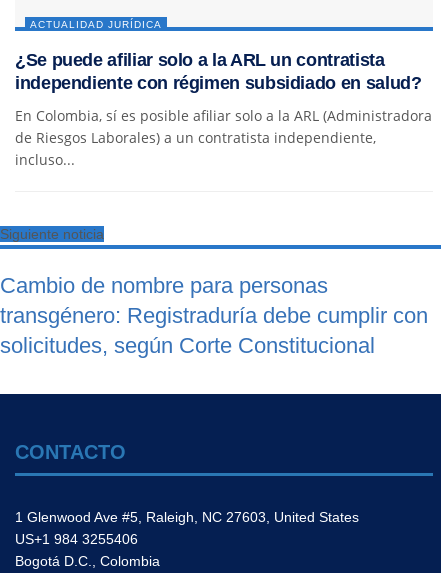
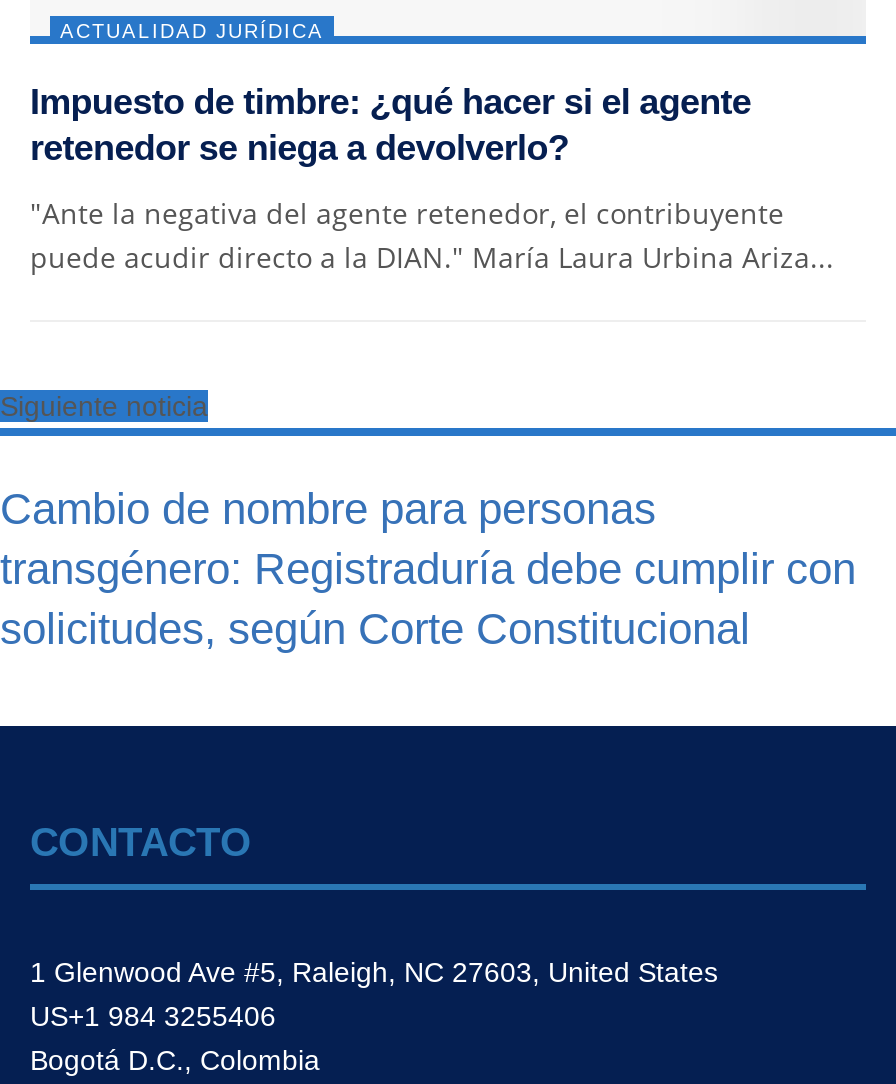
- ¿Se puede afiliar solo a la ARL un contratista
- independiente con régimen subsidiado en salud?
+ Impuesto de timbre: ¿qué hacer si el agente
+ retenedor se niega a devolverlo?

- En Colombia, sí es posible afiliar solo a la ARL (Administradora
- de Riesgos Laborales) a un contratista independiente,
- incluso...
+ "Ante la negativa del agente retenedor, el contribuyente
+ puede acudir directo a la DIAN." María Laura Urbina Ariza...
